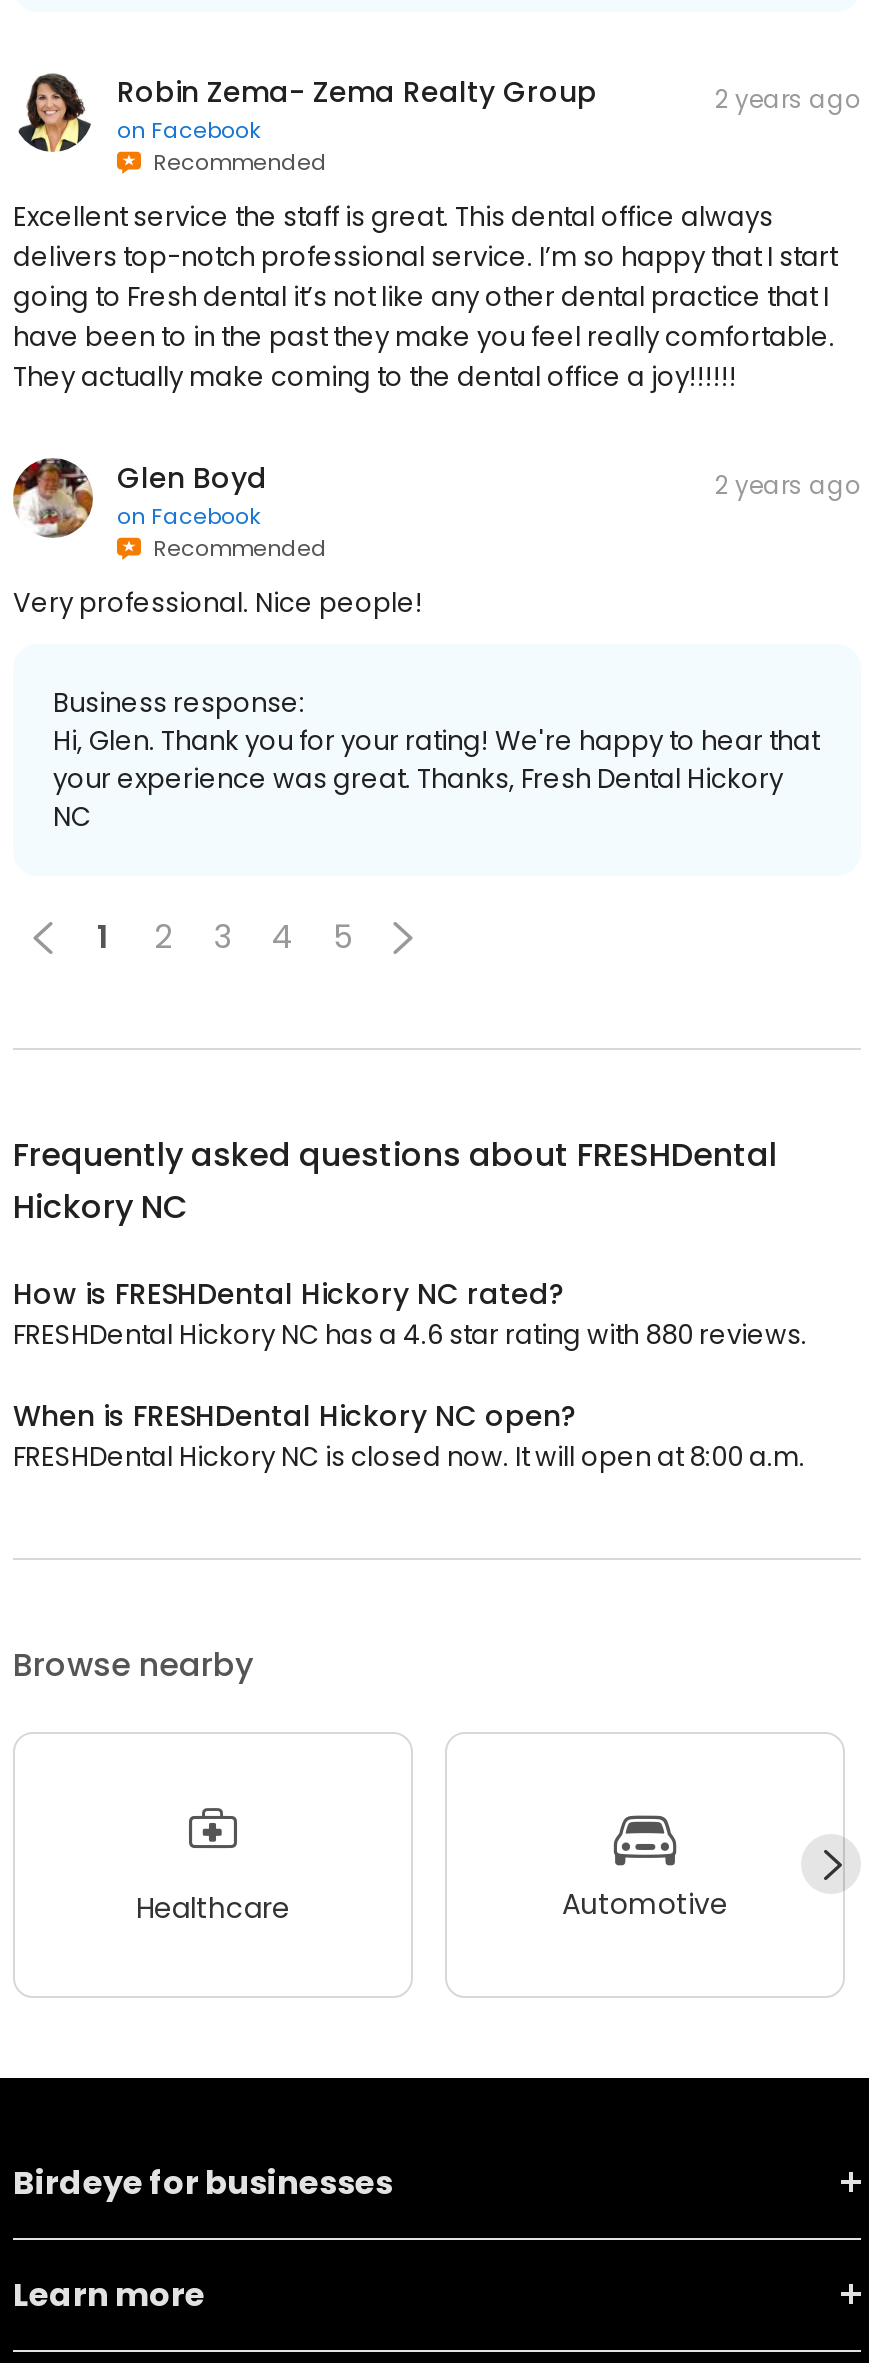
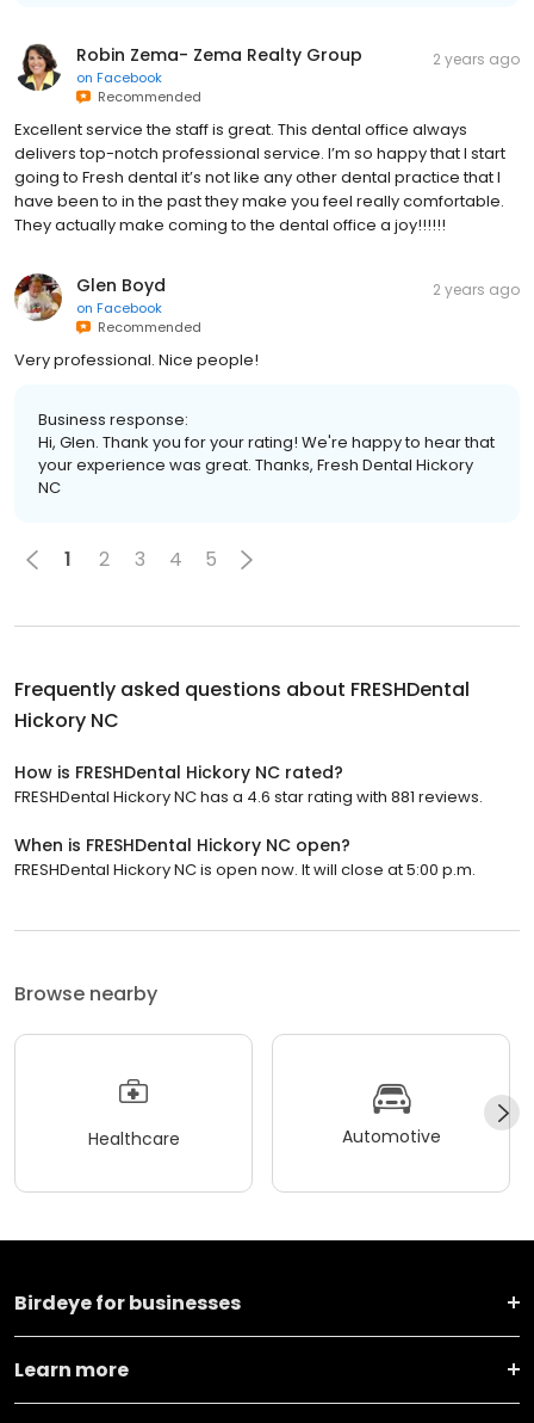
- FRESHDental Hickory NC has a 4.6 star rating with 880 reviews.
+ FRESHDental Hickory NC has a 4.6 star rating with 881 reviews.

- FRESHDental Hickory NC is closed now. It will open at 8:00 a.m.
+ FRESHDental Hickory NC is open now. It will close at 5:00 p.m.
